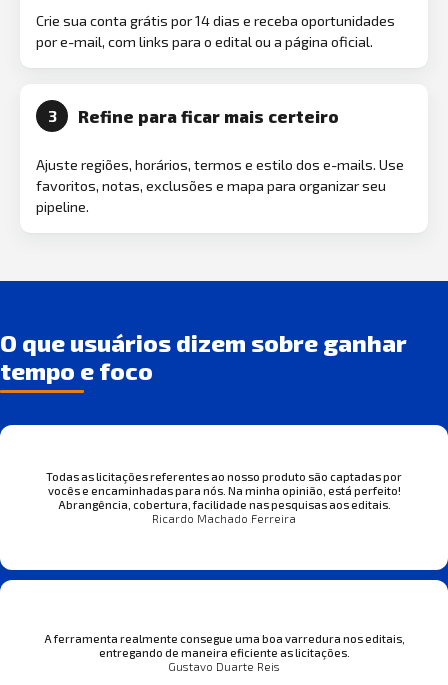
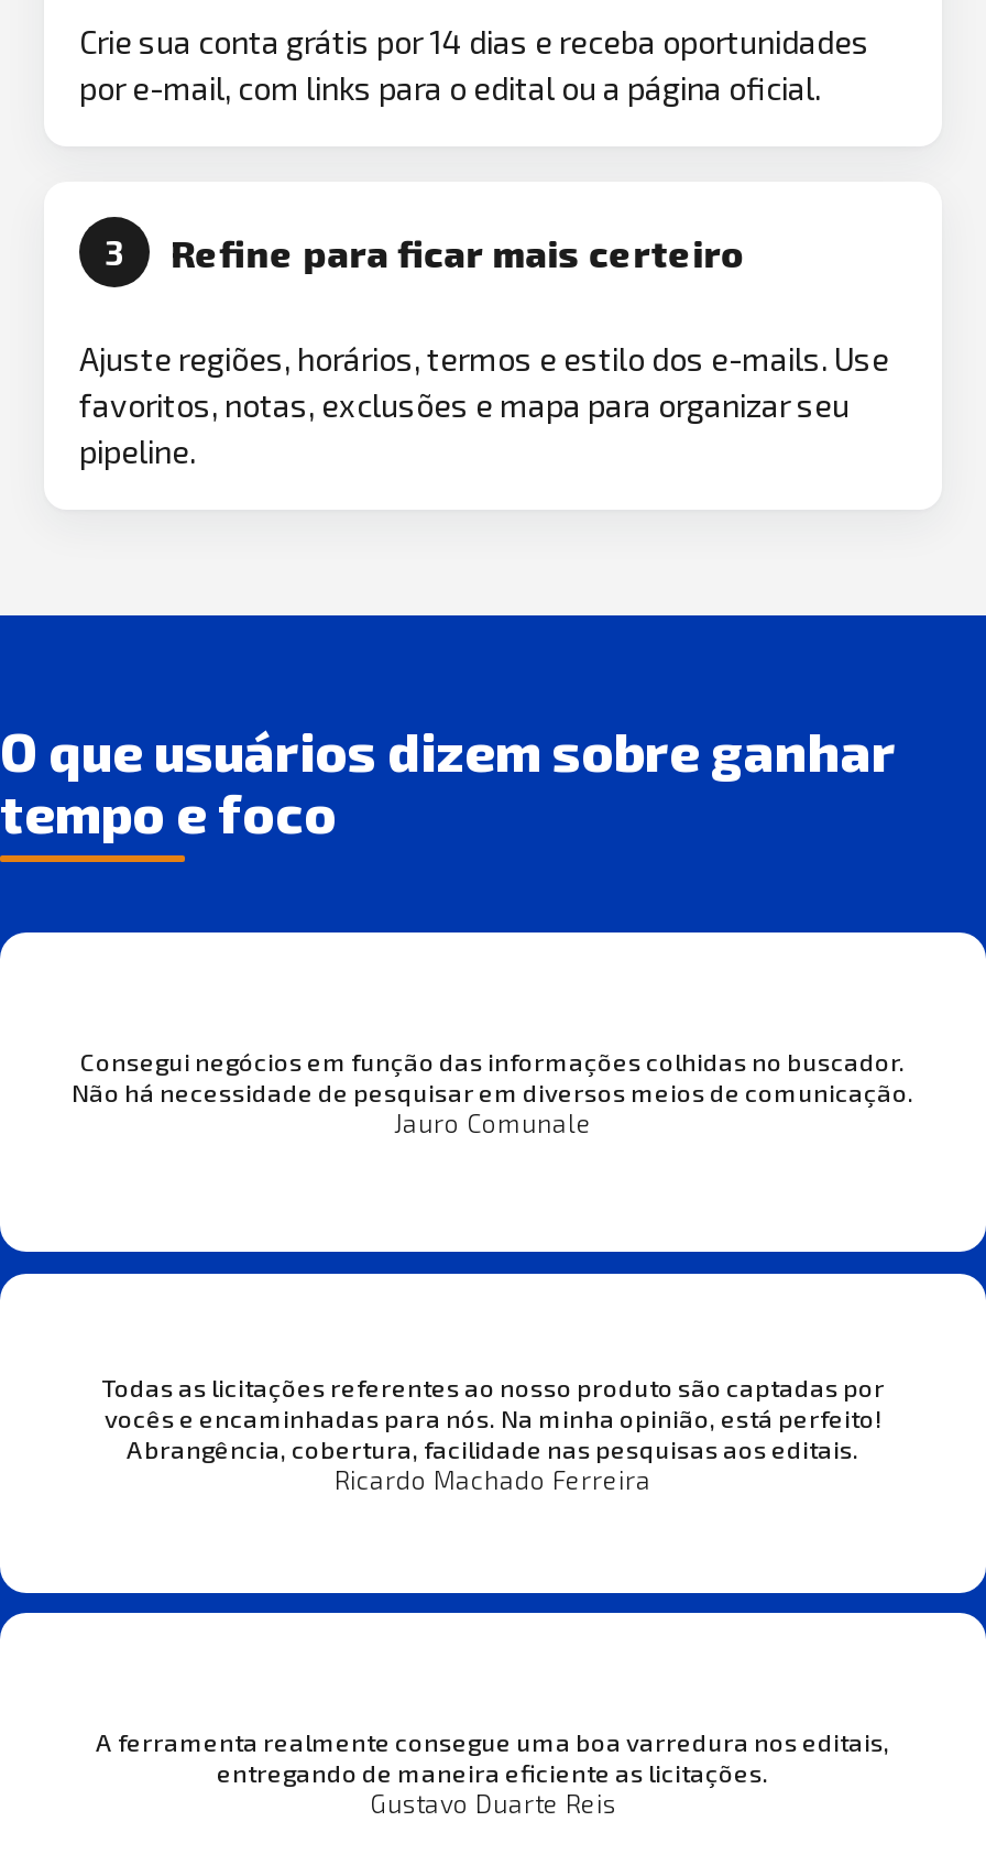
+ Consegui negócios em função das informações colhidas no buscador.
+ Não há necessidade de pesquisar em diversos meios de comunicação.
+ Jauro Comunale
